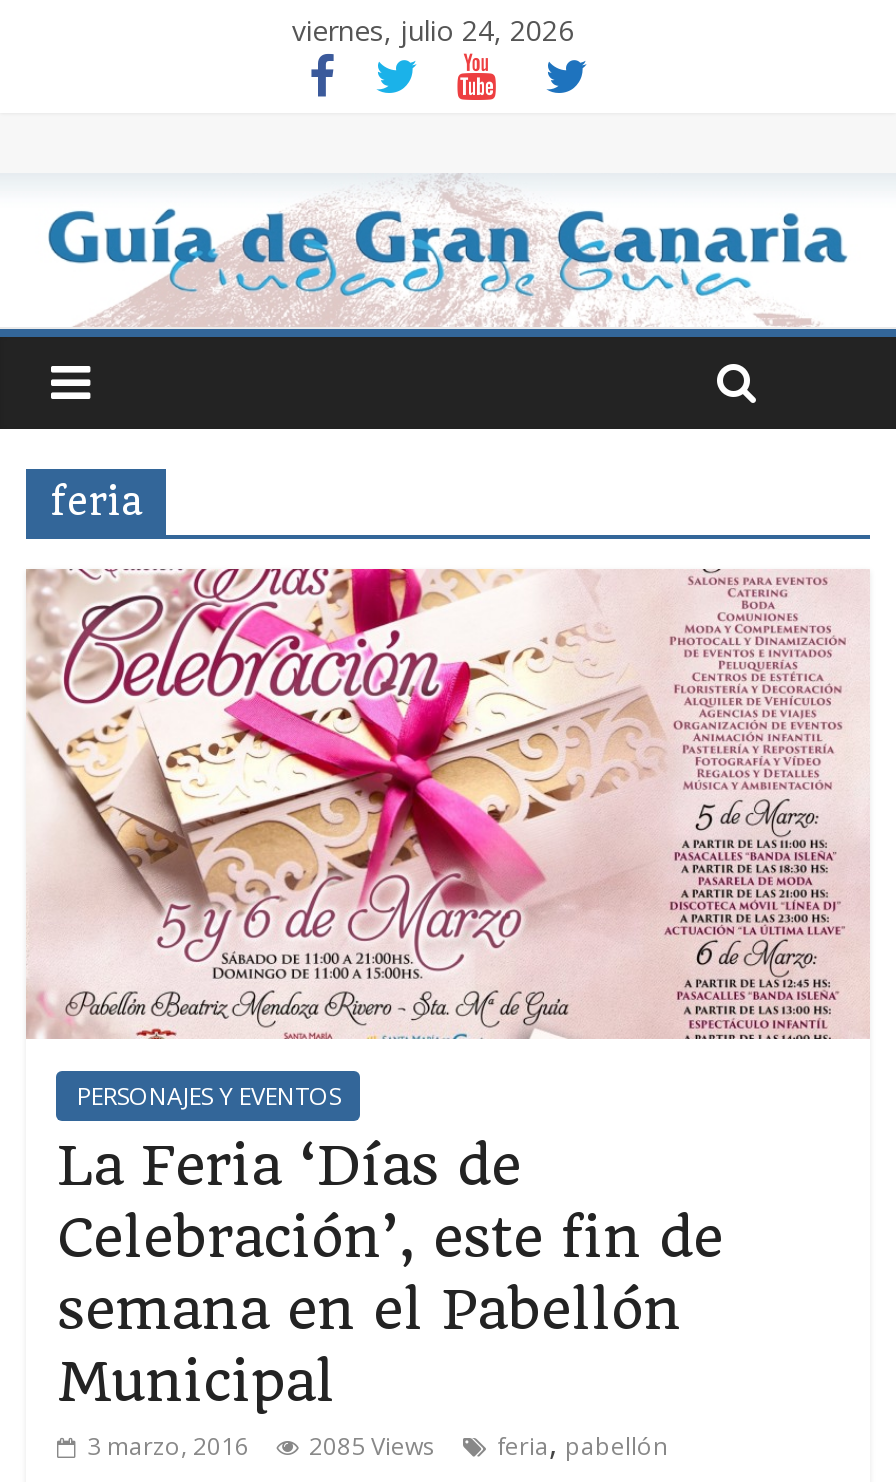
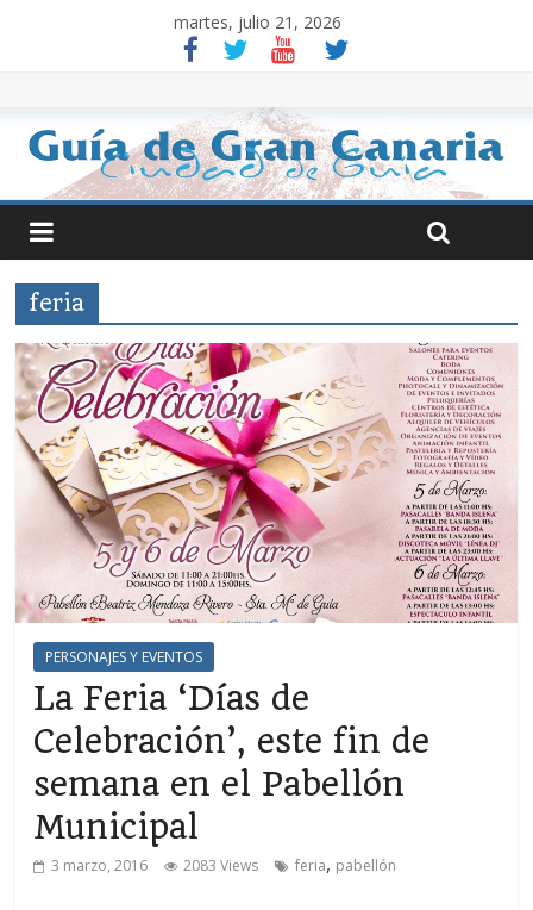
- viernes, julio 24, 2026
+ martes, julio 21, 2026

- 3 marzo, 2016 2085 Views feria, pabellón
+ 3 marzo, 2016 2083 Views feria, pabellón
